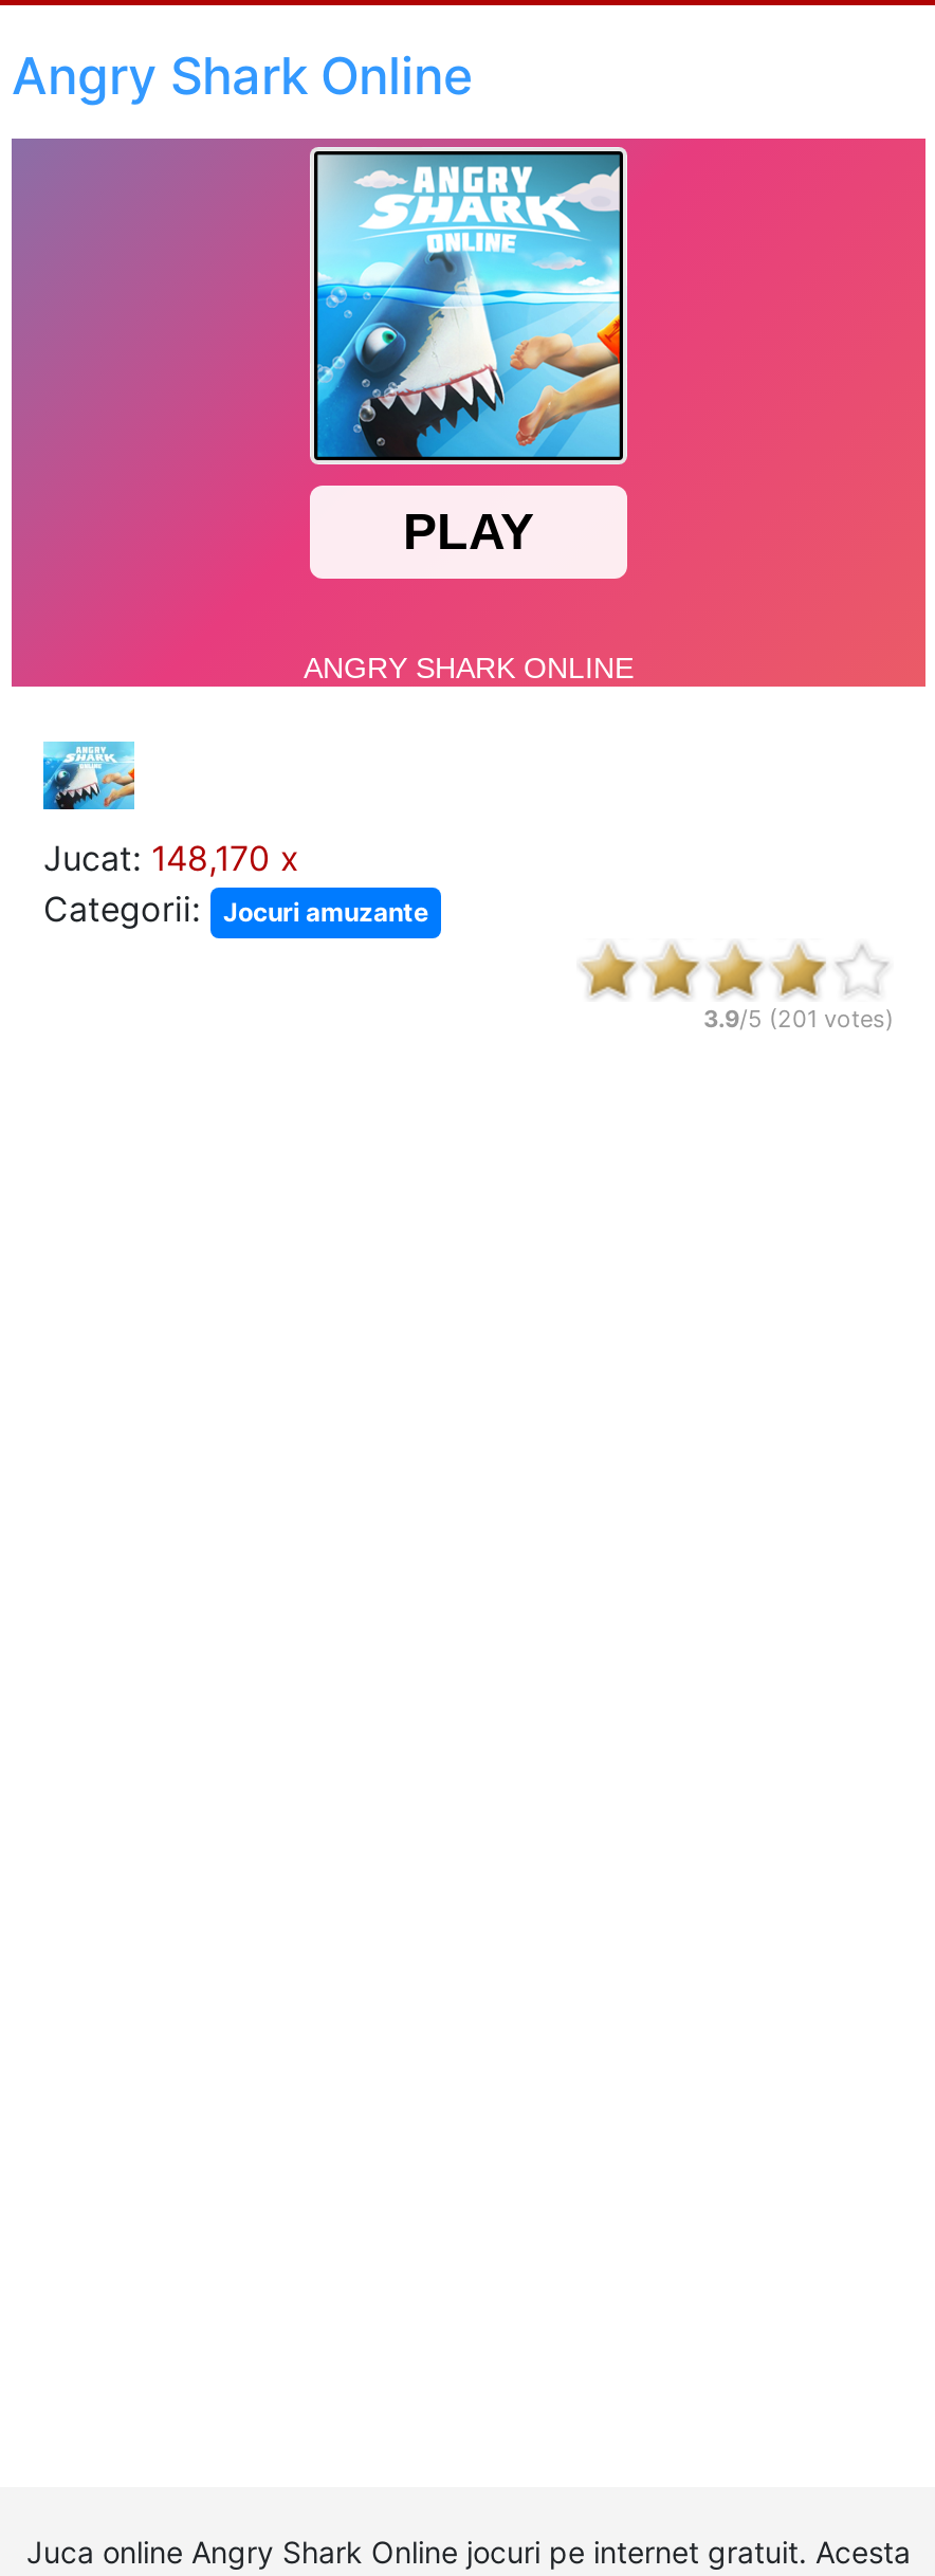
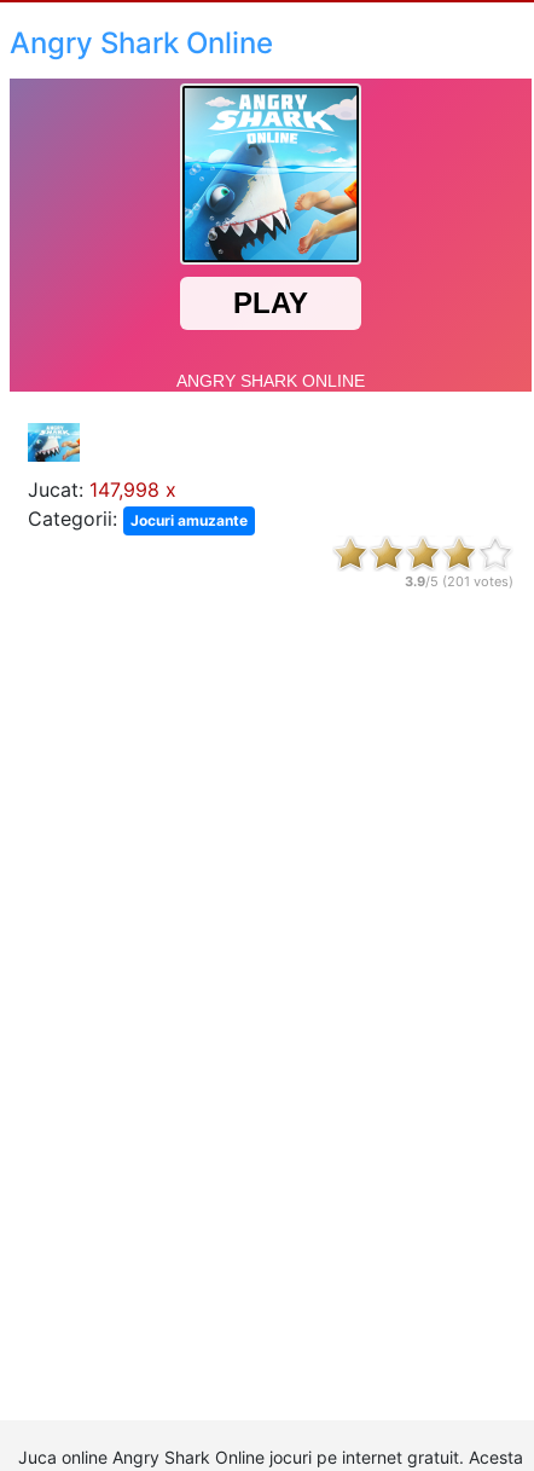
- Jucat: 148,170 x
+ Jucat: 147,998 x
